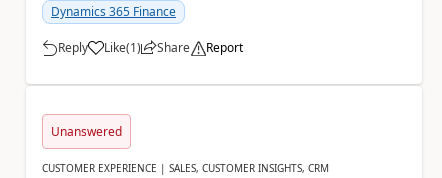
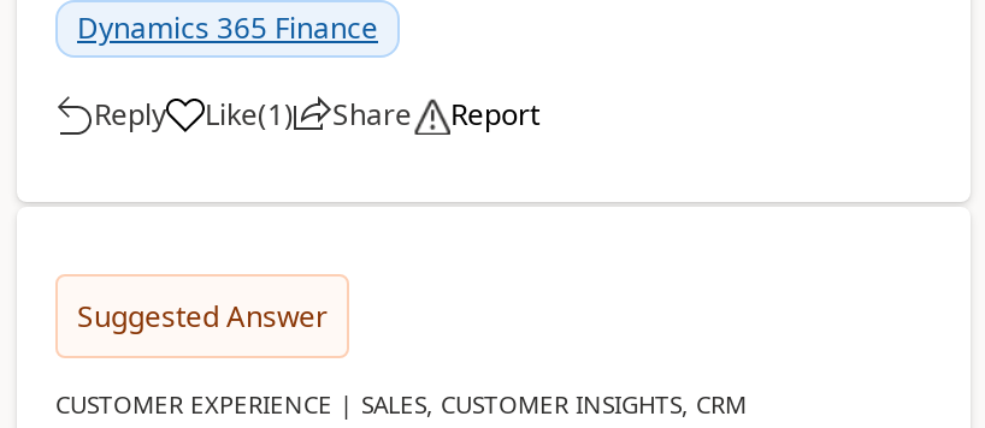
- Unanswered
+ Suggested Answer
